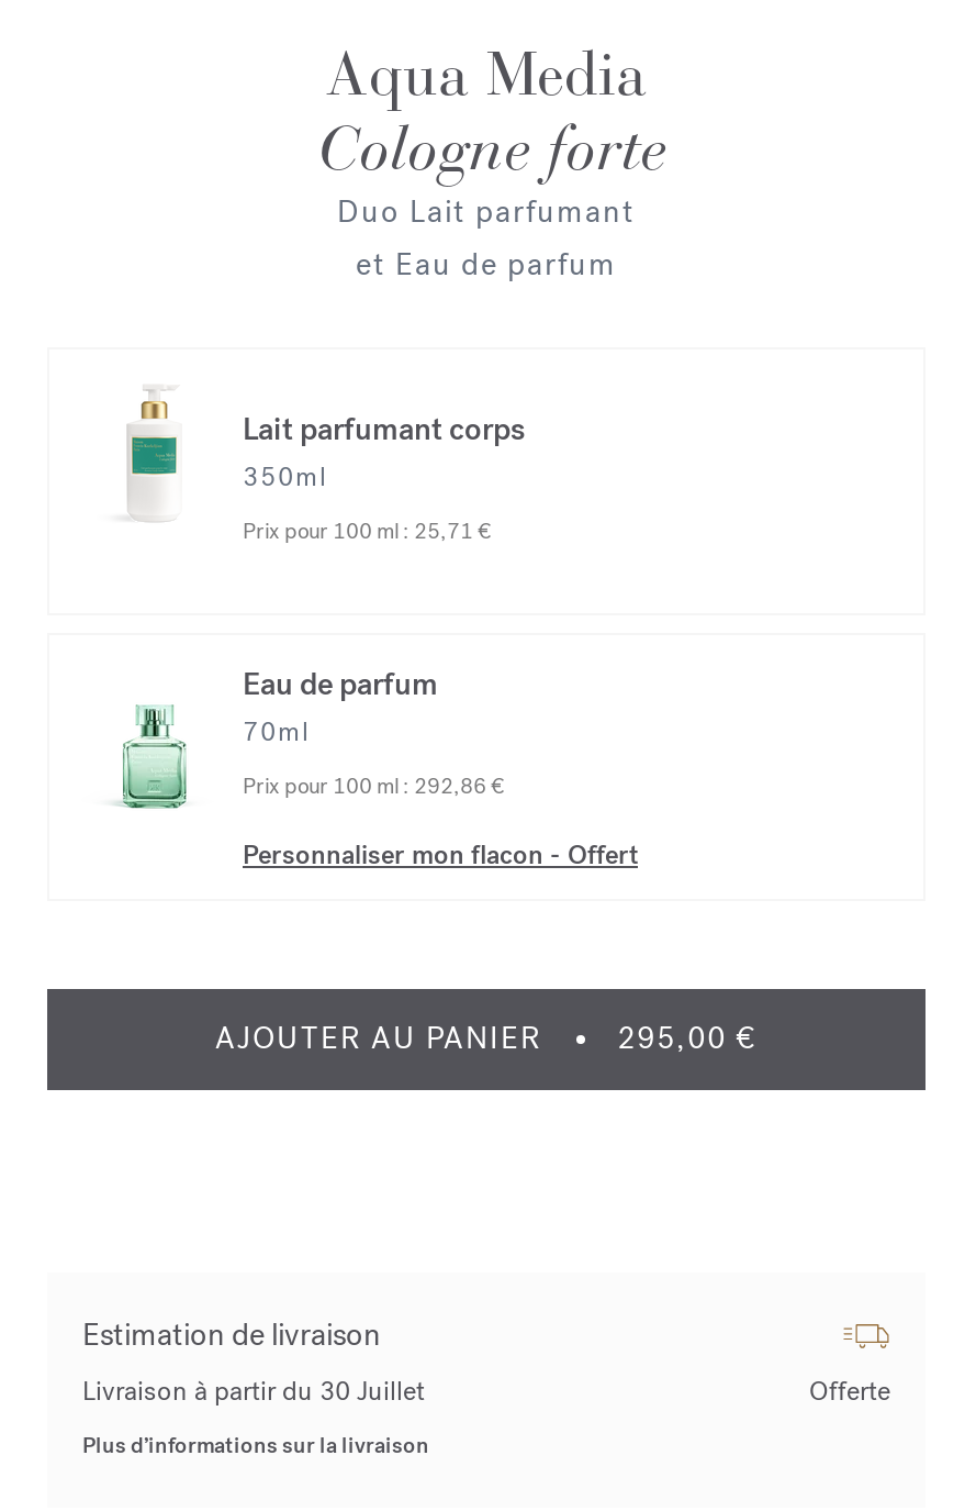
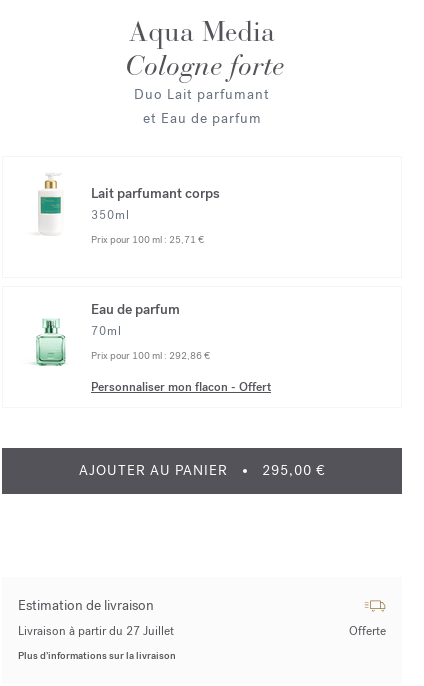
- Livraison à partir du 30 Juillet
+ Livraison à partir du 27 Juillet
